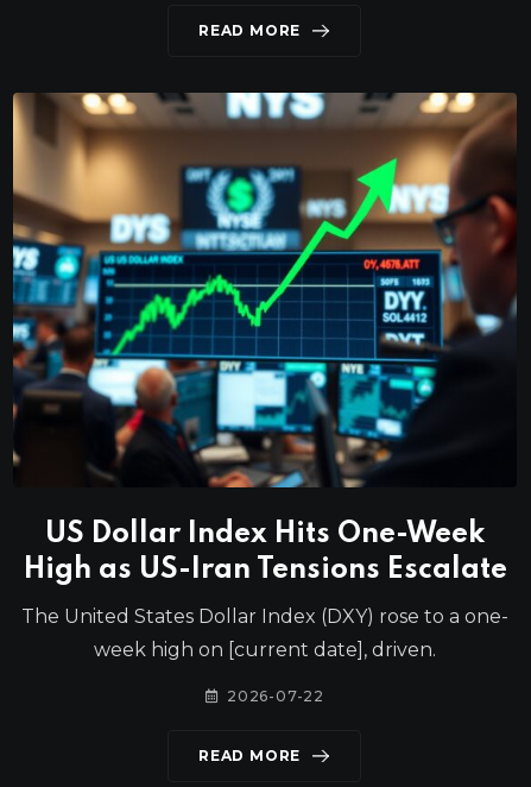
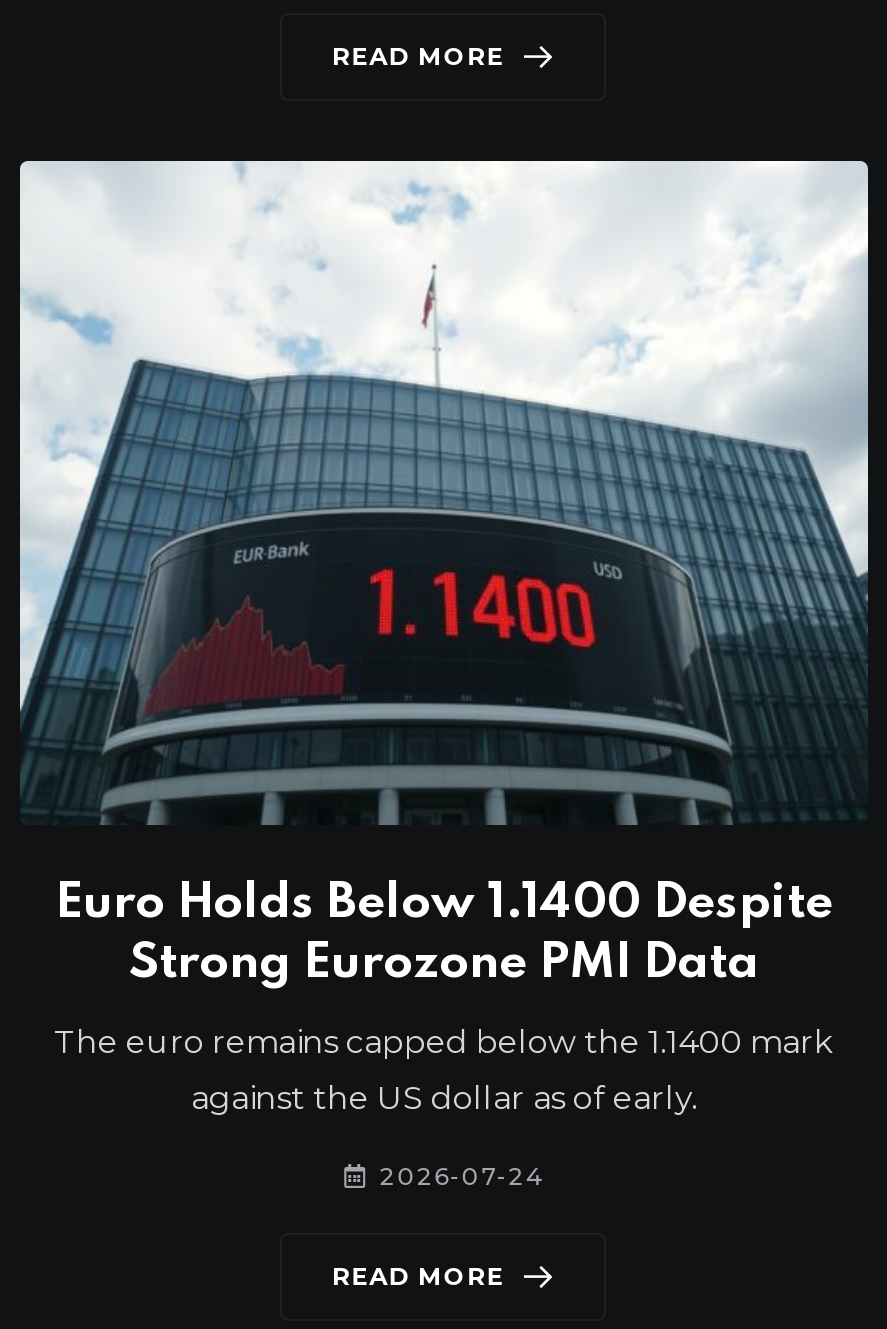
- [image]
- US Dollar Index Hits One-Week
- High as US-Iran Tensions Escalate
+ [image]
+ Euro Holds Below 1.1400 Despite
+ Strong Eurozone PMI Data

- The United States Dollar Index (DXY) rose to a one-
+ The euro remains capped below the 1.1400 mark

- week high on [current date], driven.
+ against the US dollar as of early.

- 2026-07-22
+ 2026-07-24
